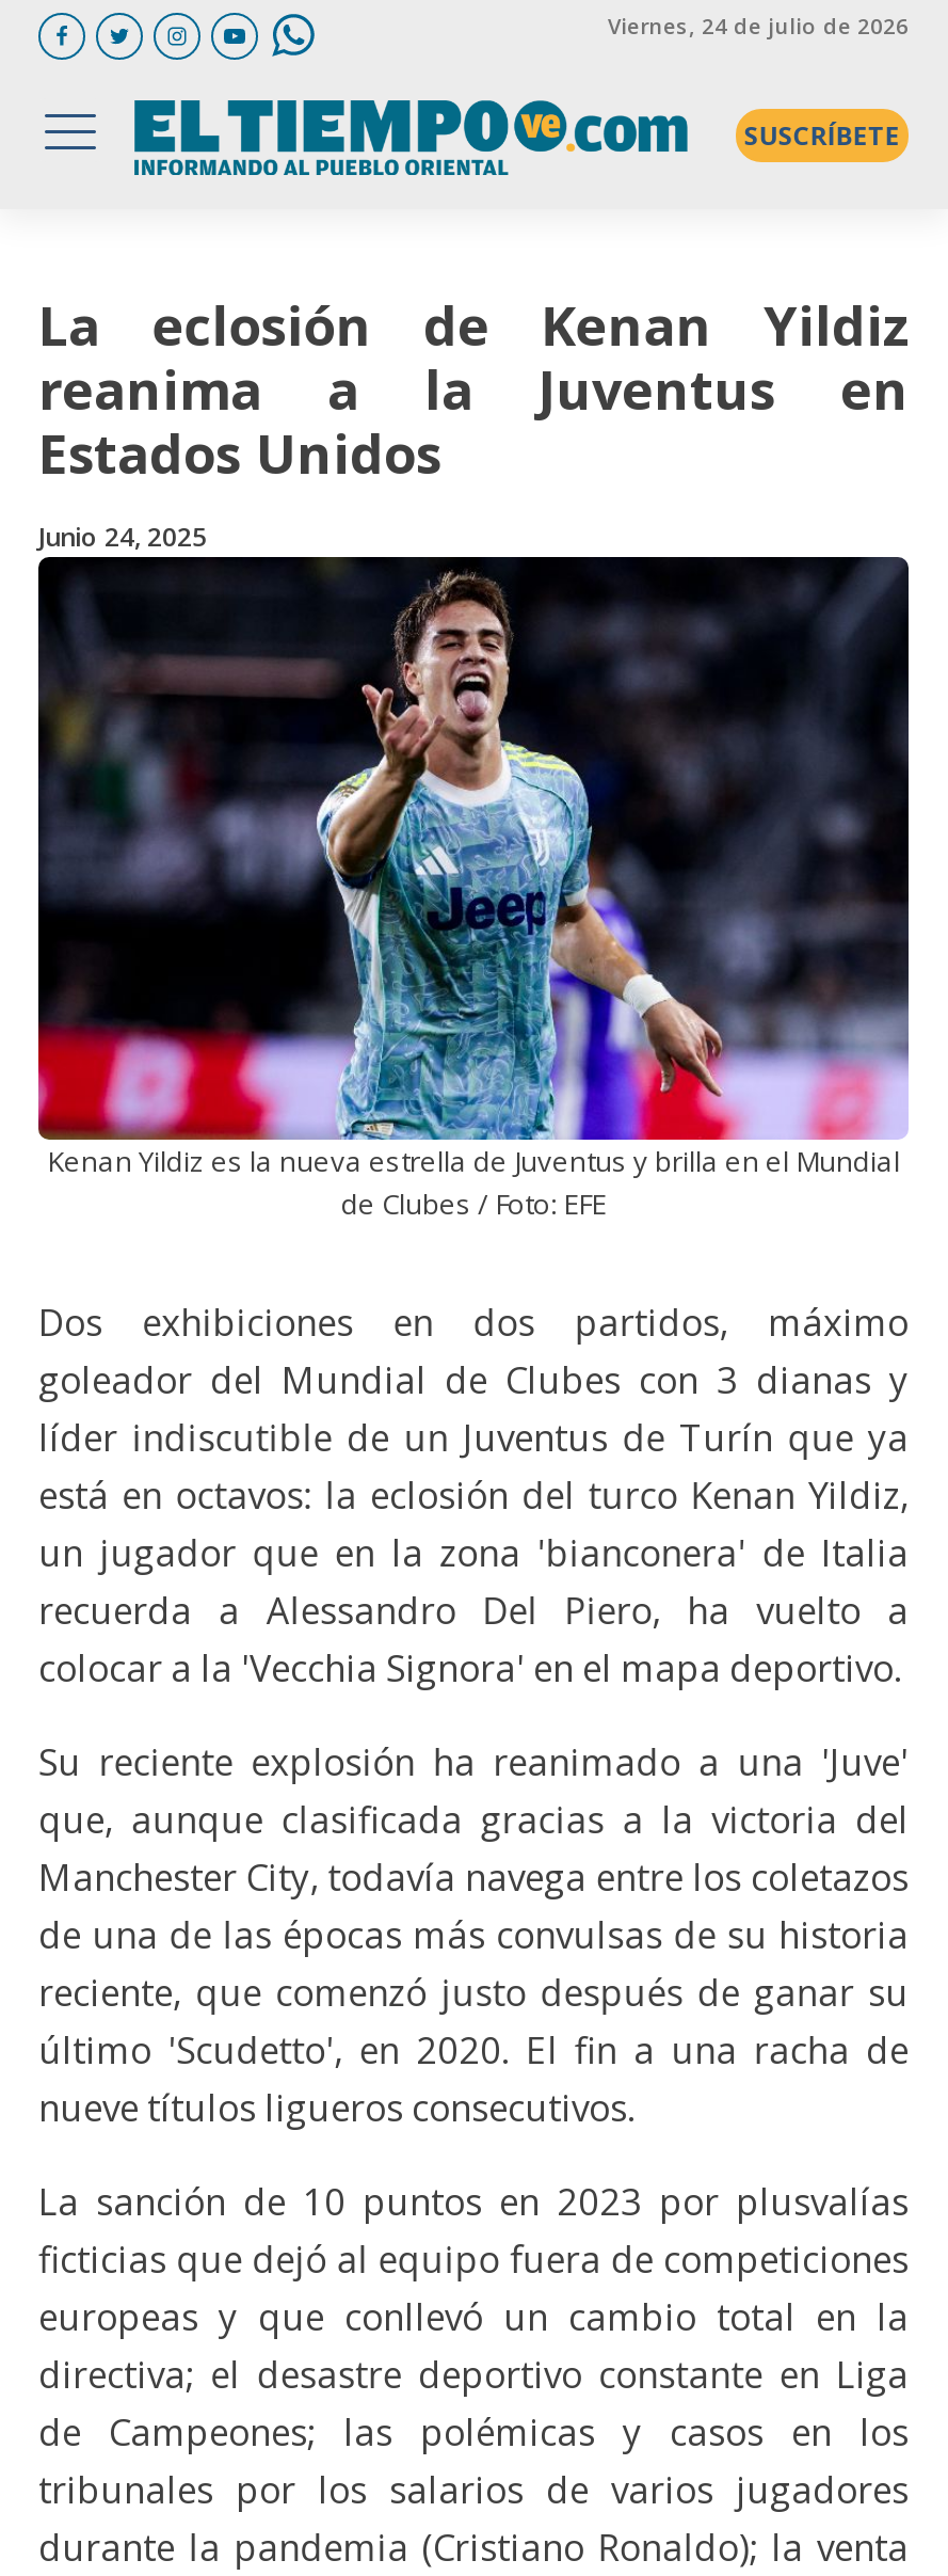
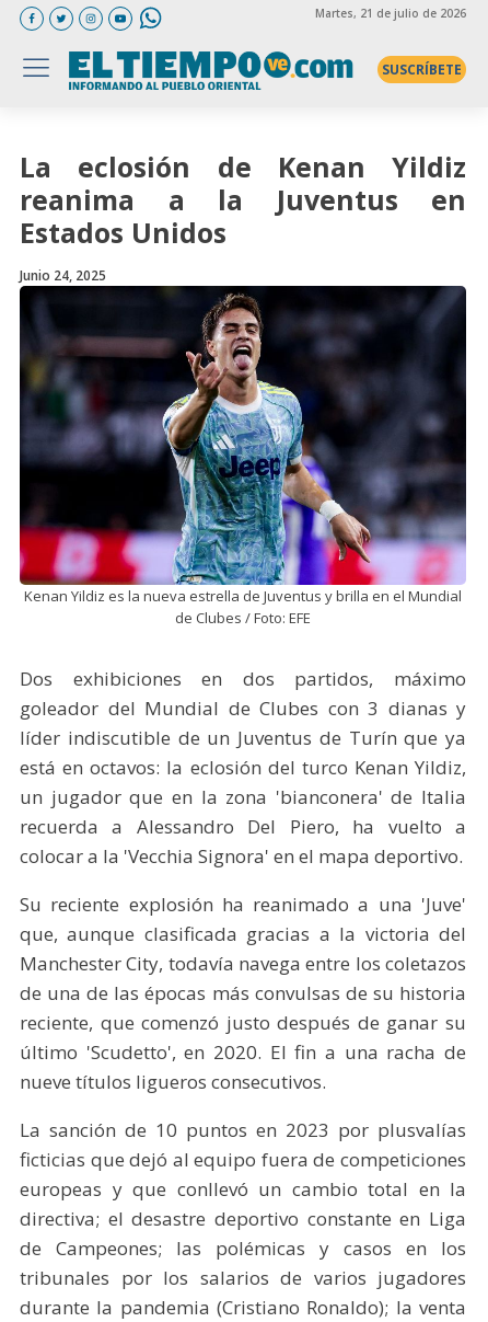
- Viernes, 24 de julio de 2026
+ Martes, 21 de julio de 2026
